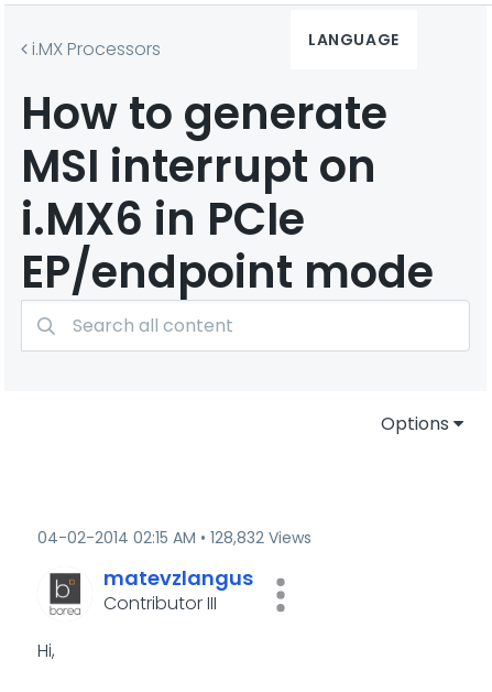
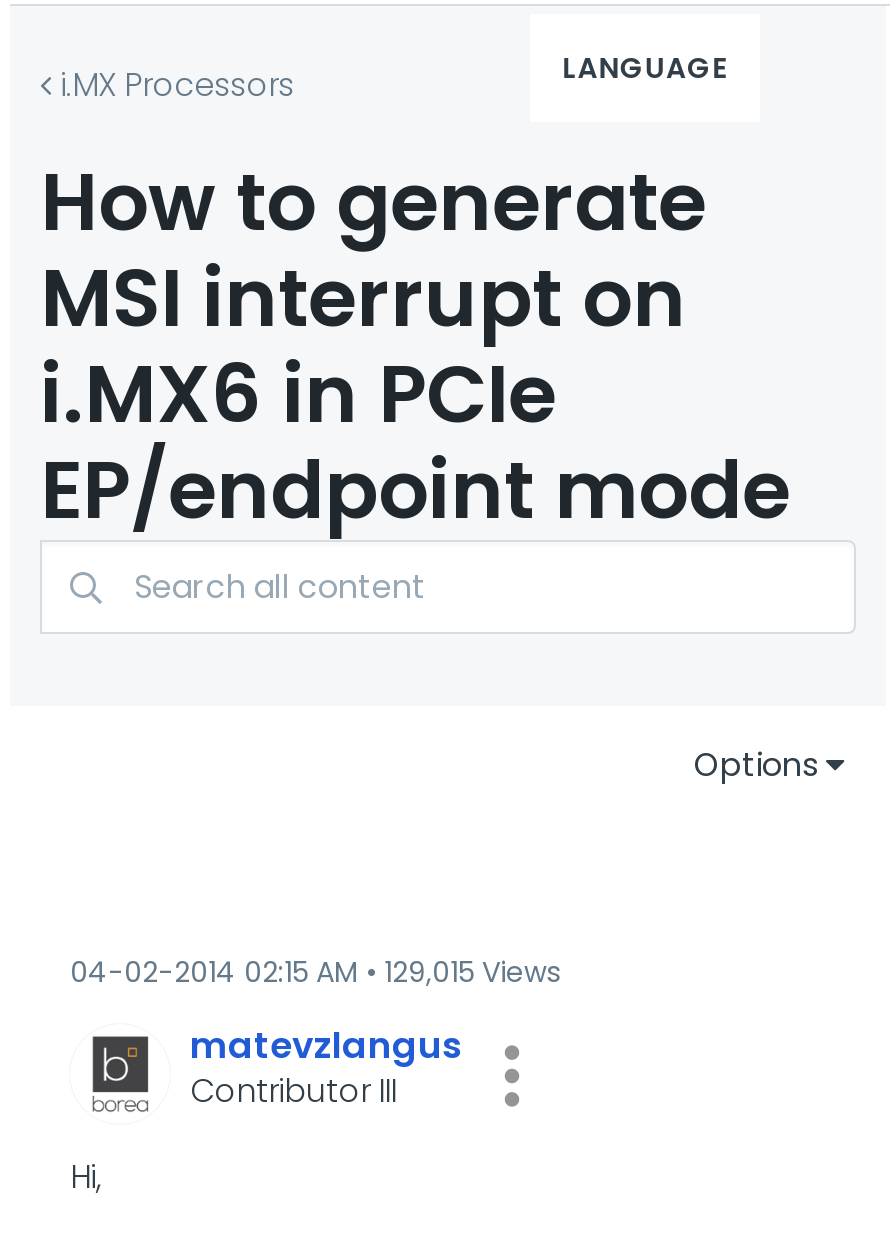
- 04-02-2014 02:15 AM 128,832 Views
+ 04-02-2014 02:15 AM 129,015 Views
